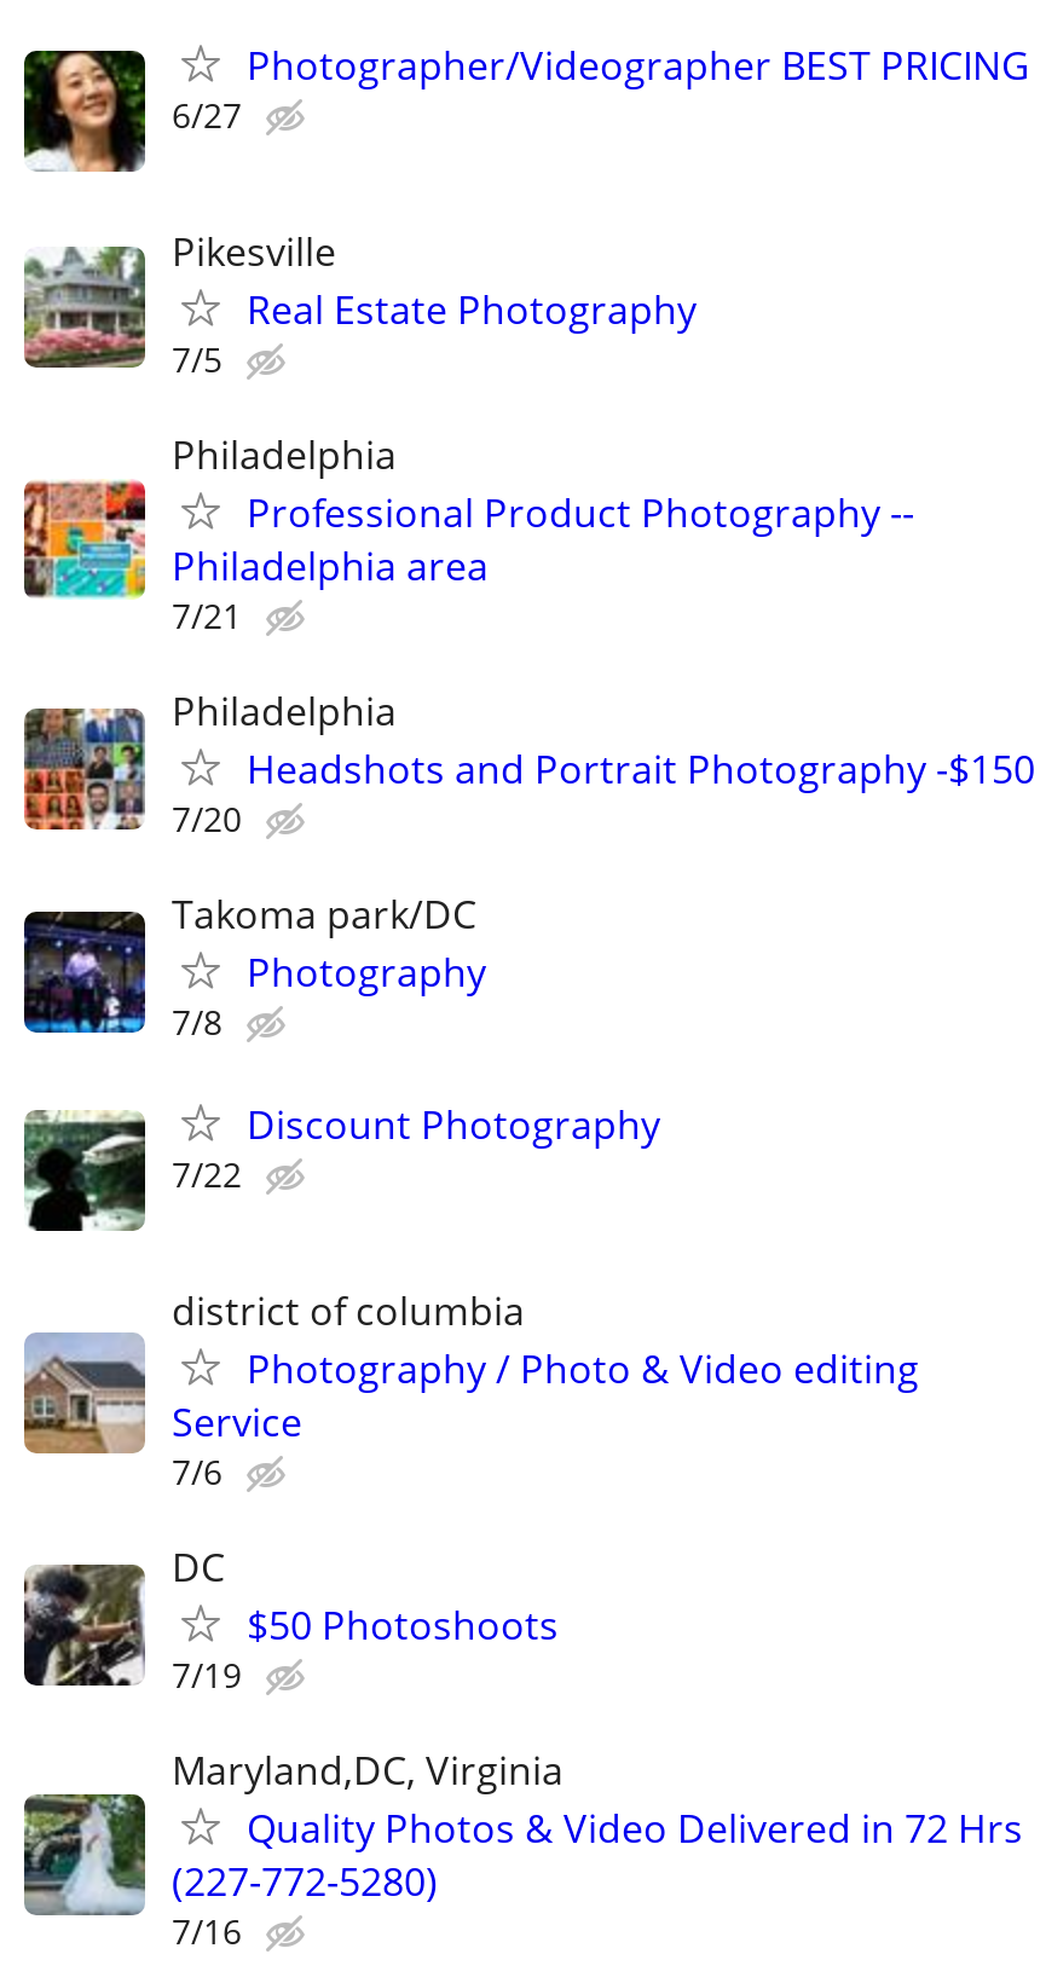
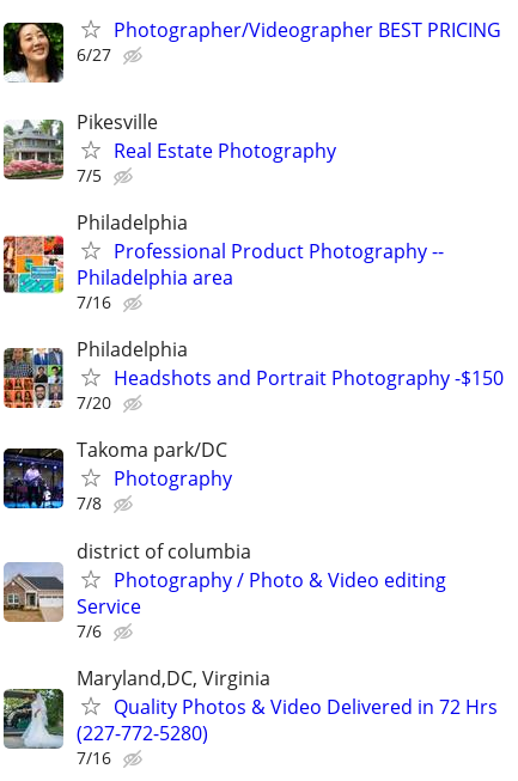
- 7/21
+ 7/16

- [image]
- Discount Photography
- 7/22

- [image]
- DC
- $50 Photoshoots
- 7/19
